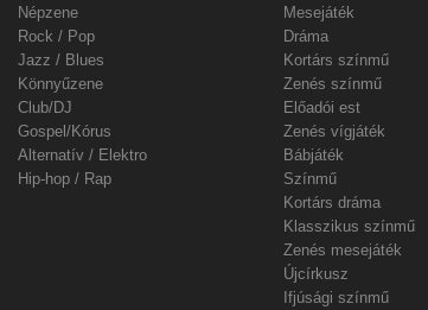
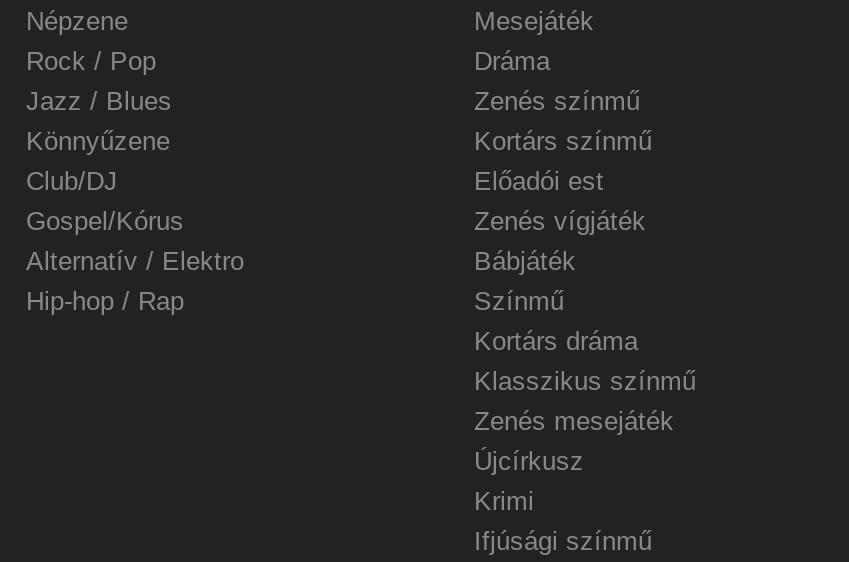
moved up: Zenés színmű

+ Krimi
